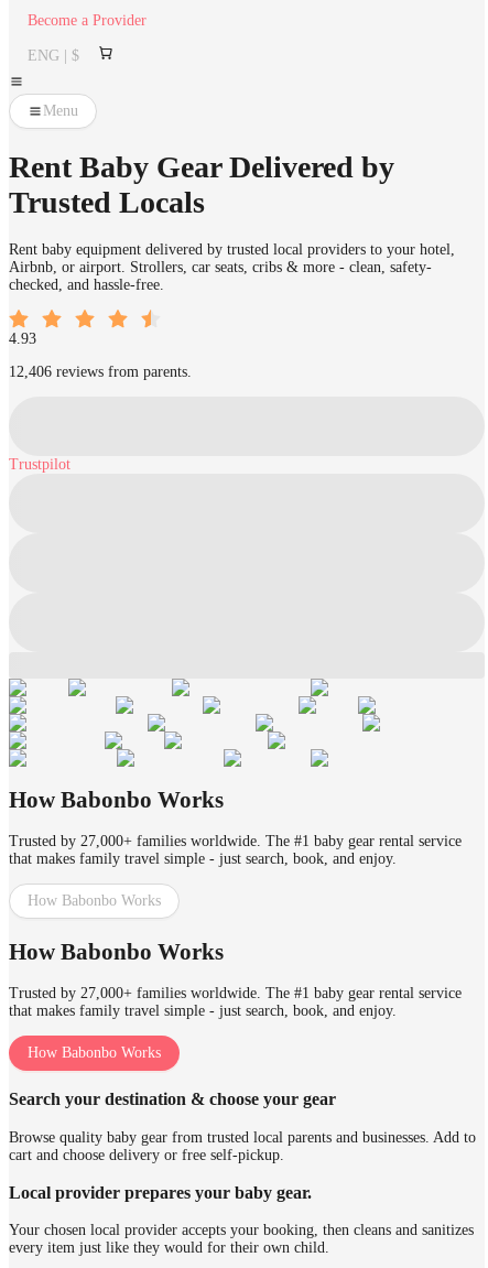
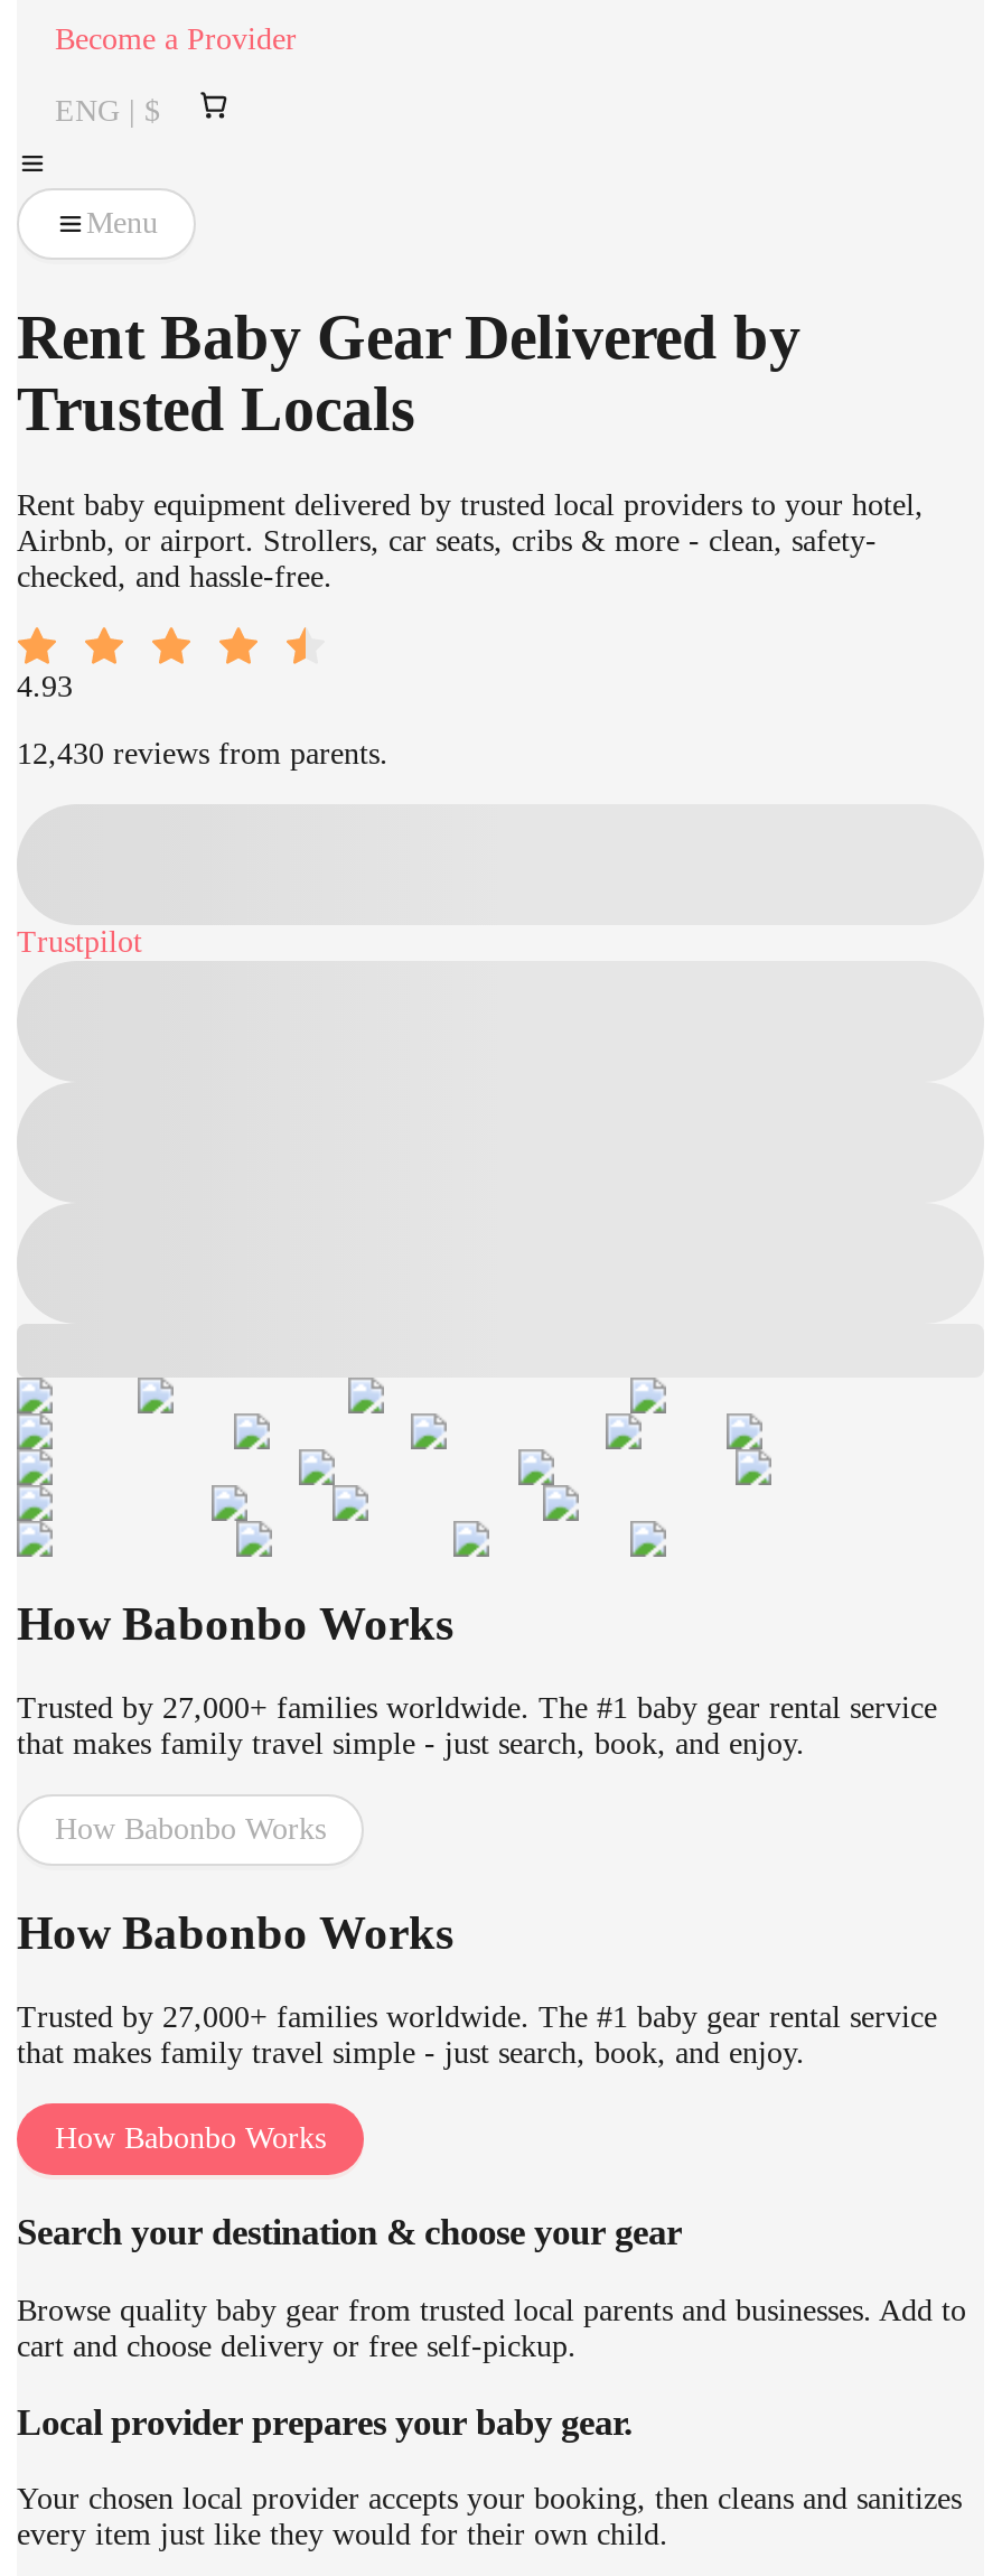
- 12,406 reviews from parents.
+ 12,430 reviews from parents.
